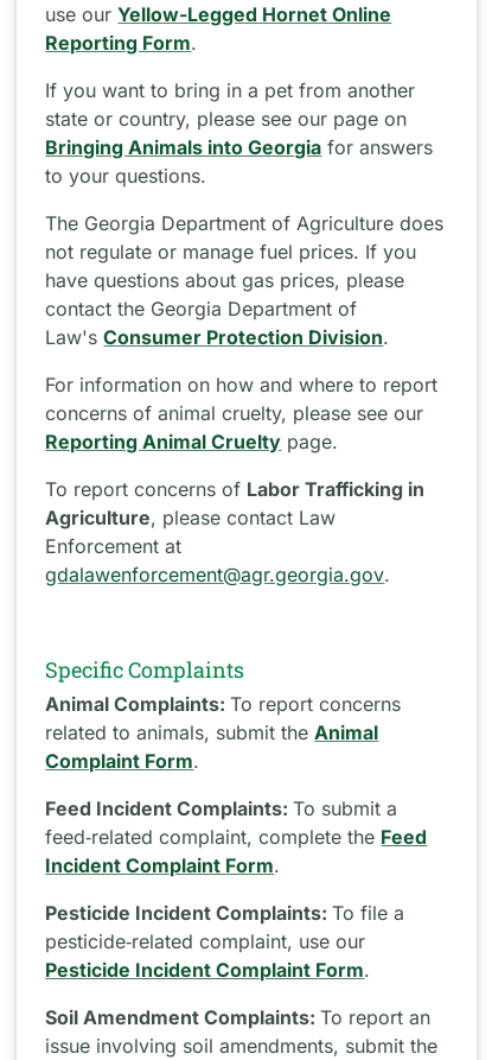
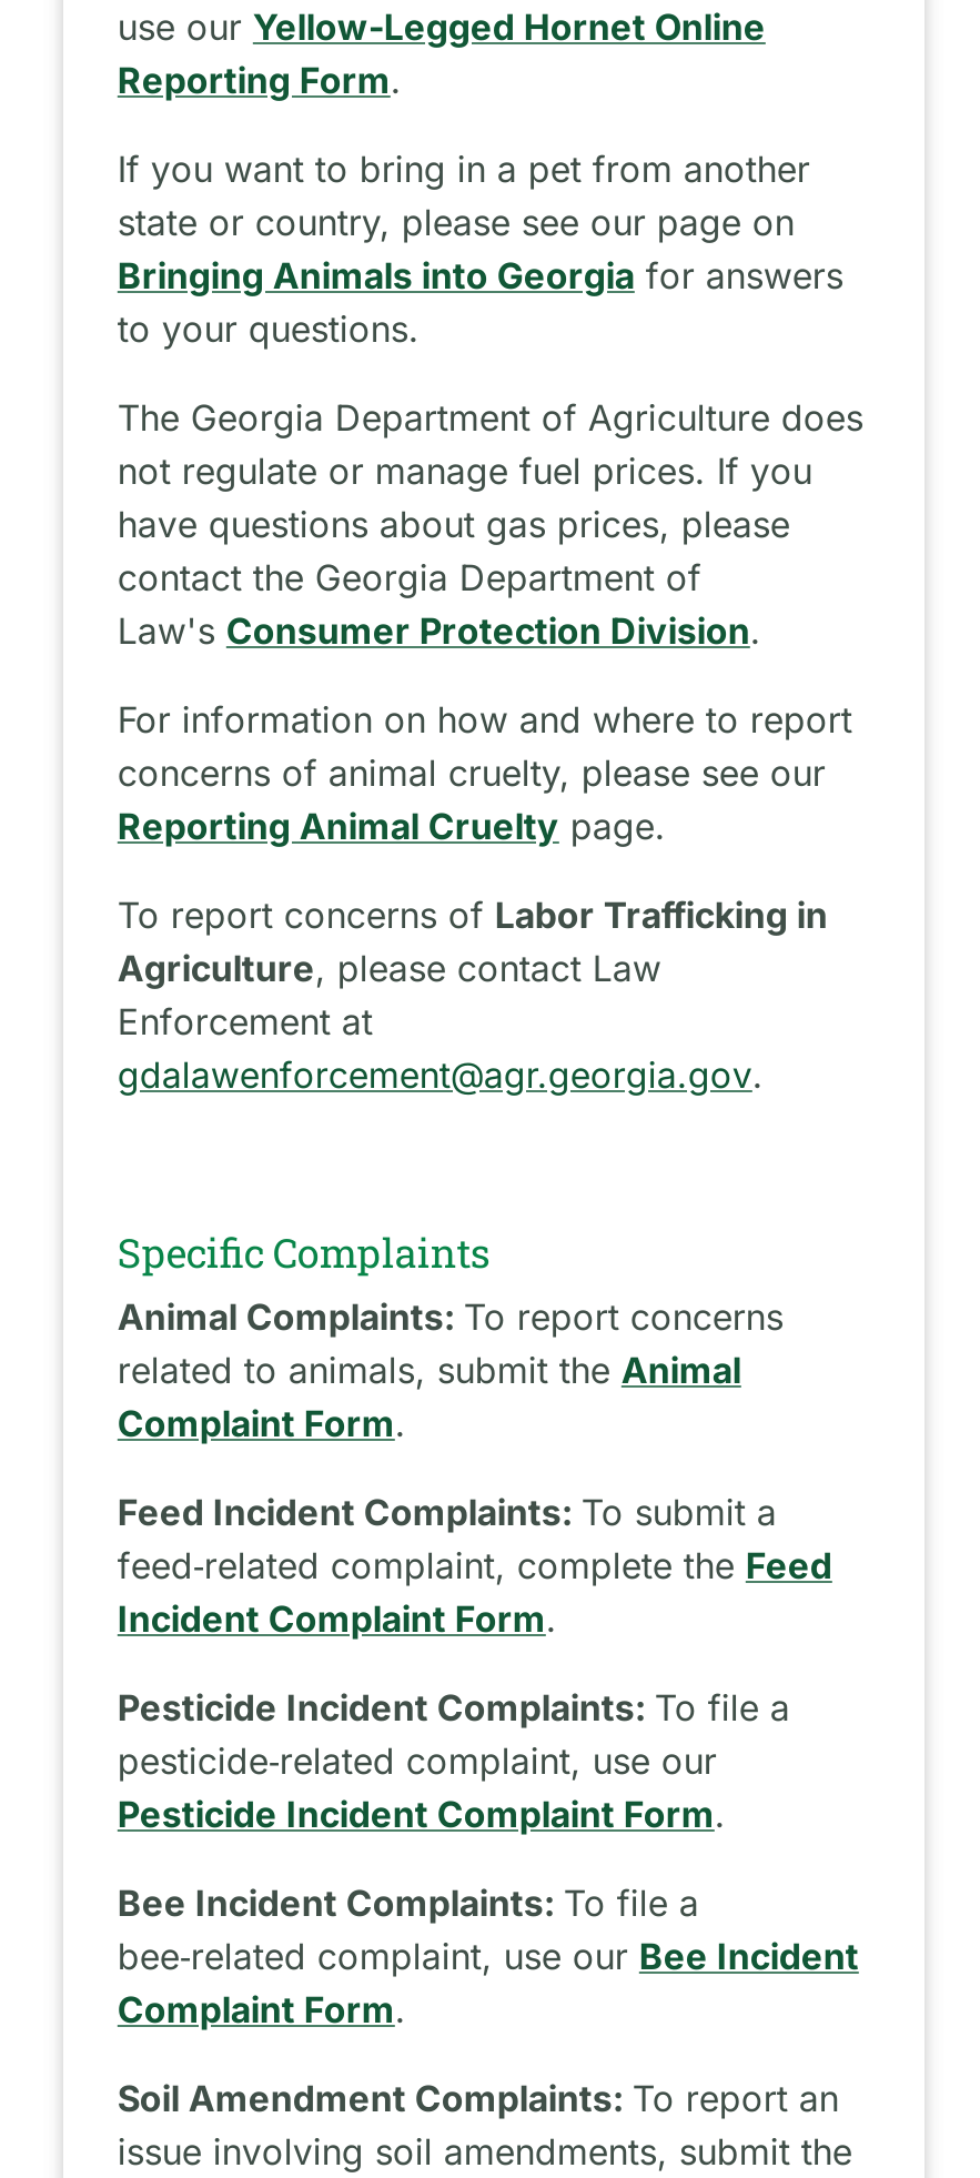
+ Bee Incident Complaints: To file a
+ bee‑related complaint, use our Bee Incident
+ Complaint Form.
